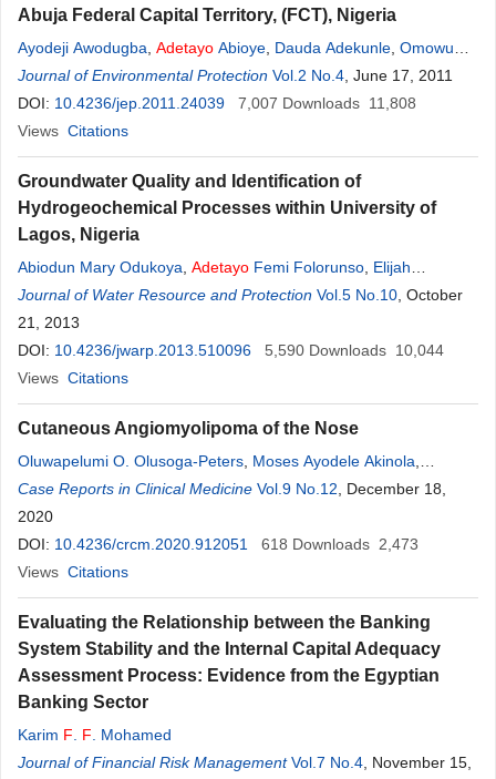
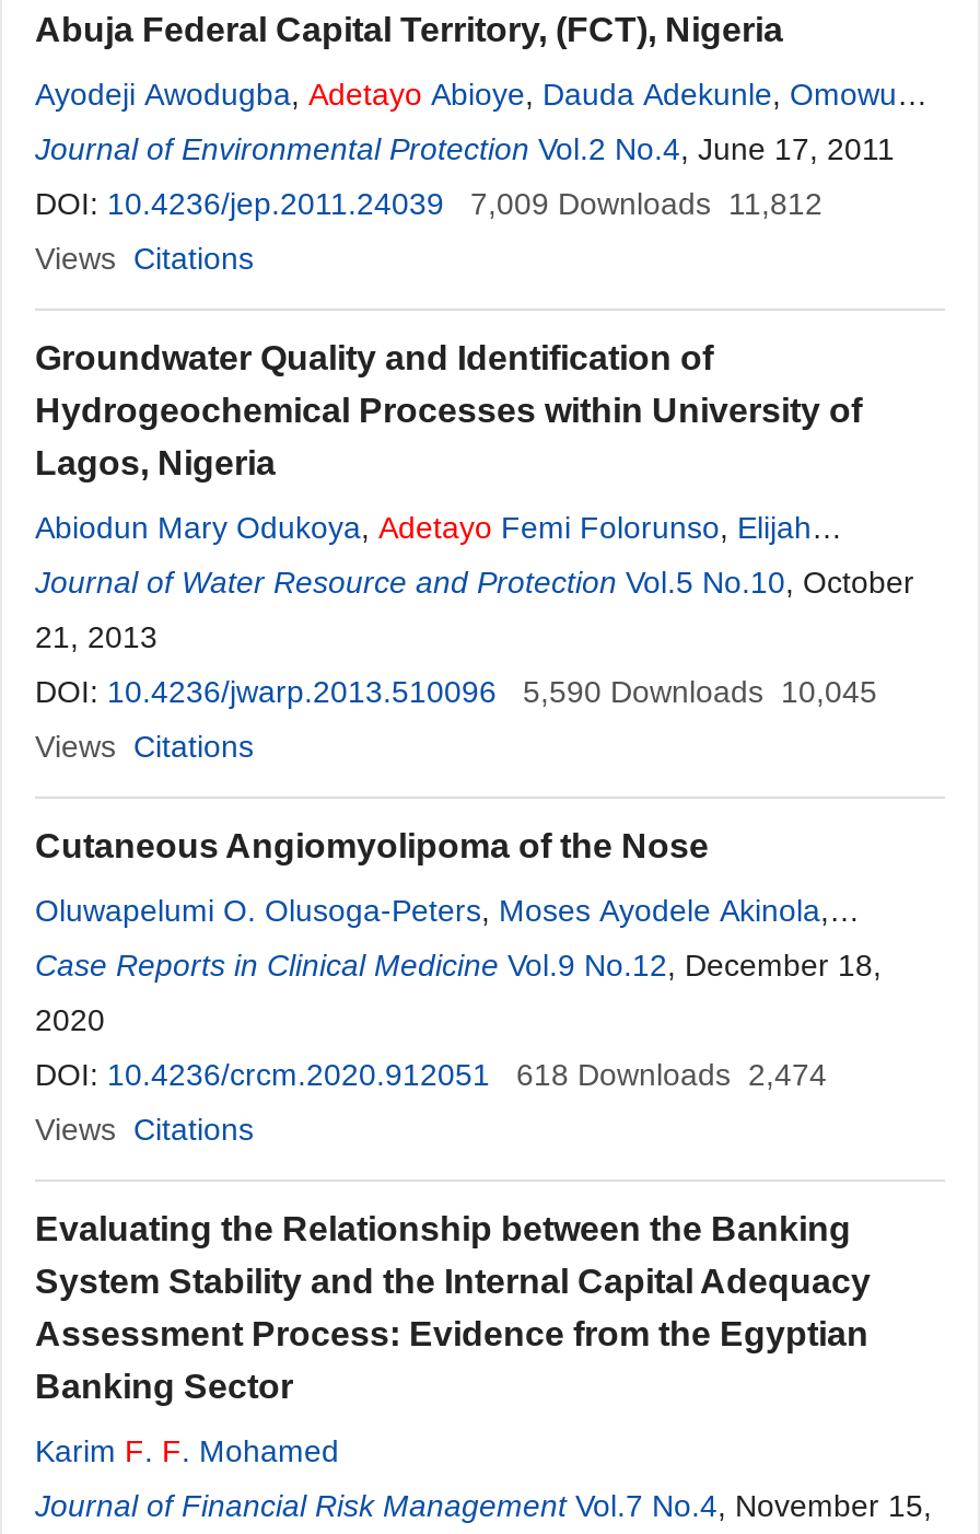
- DOI: 10.4236/jep.2011.24039 7,007 Downloads 11,808
+ DOI: 10.4236/jep.2011.24039 7,009 Downloads 11,812

- DOI: 10.4236/jwarp.2013.510096 5,590 Downloads 10,044
+ DOI: 10.4236/jwarp.2013.510096 5,590 Downloads 10,045

- DOI: 10.4236/crcm.2020.912051 618 Downloads 2,473
+ DOI: 10.4236/crcm.2020.912051 618 Downloads 2,474
